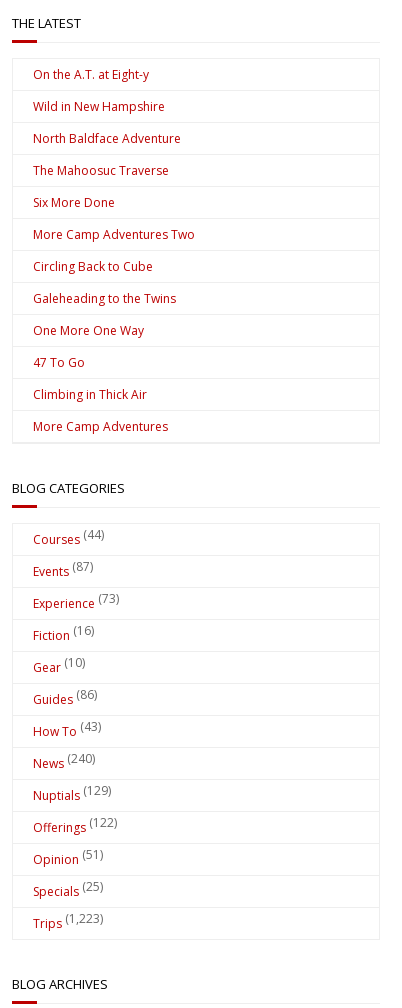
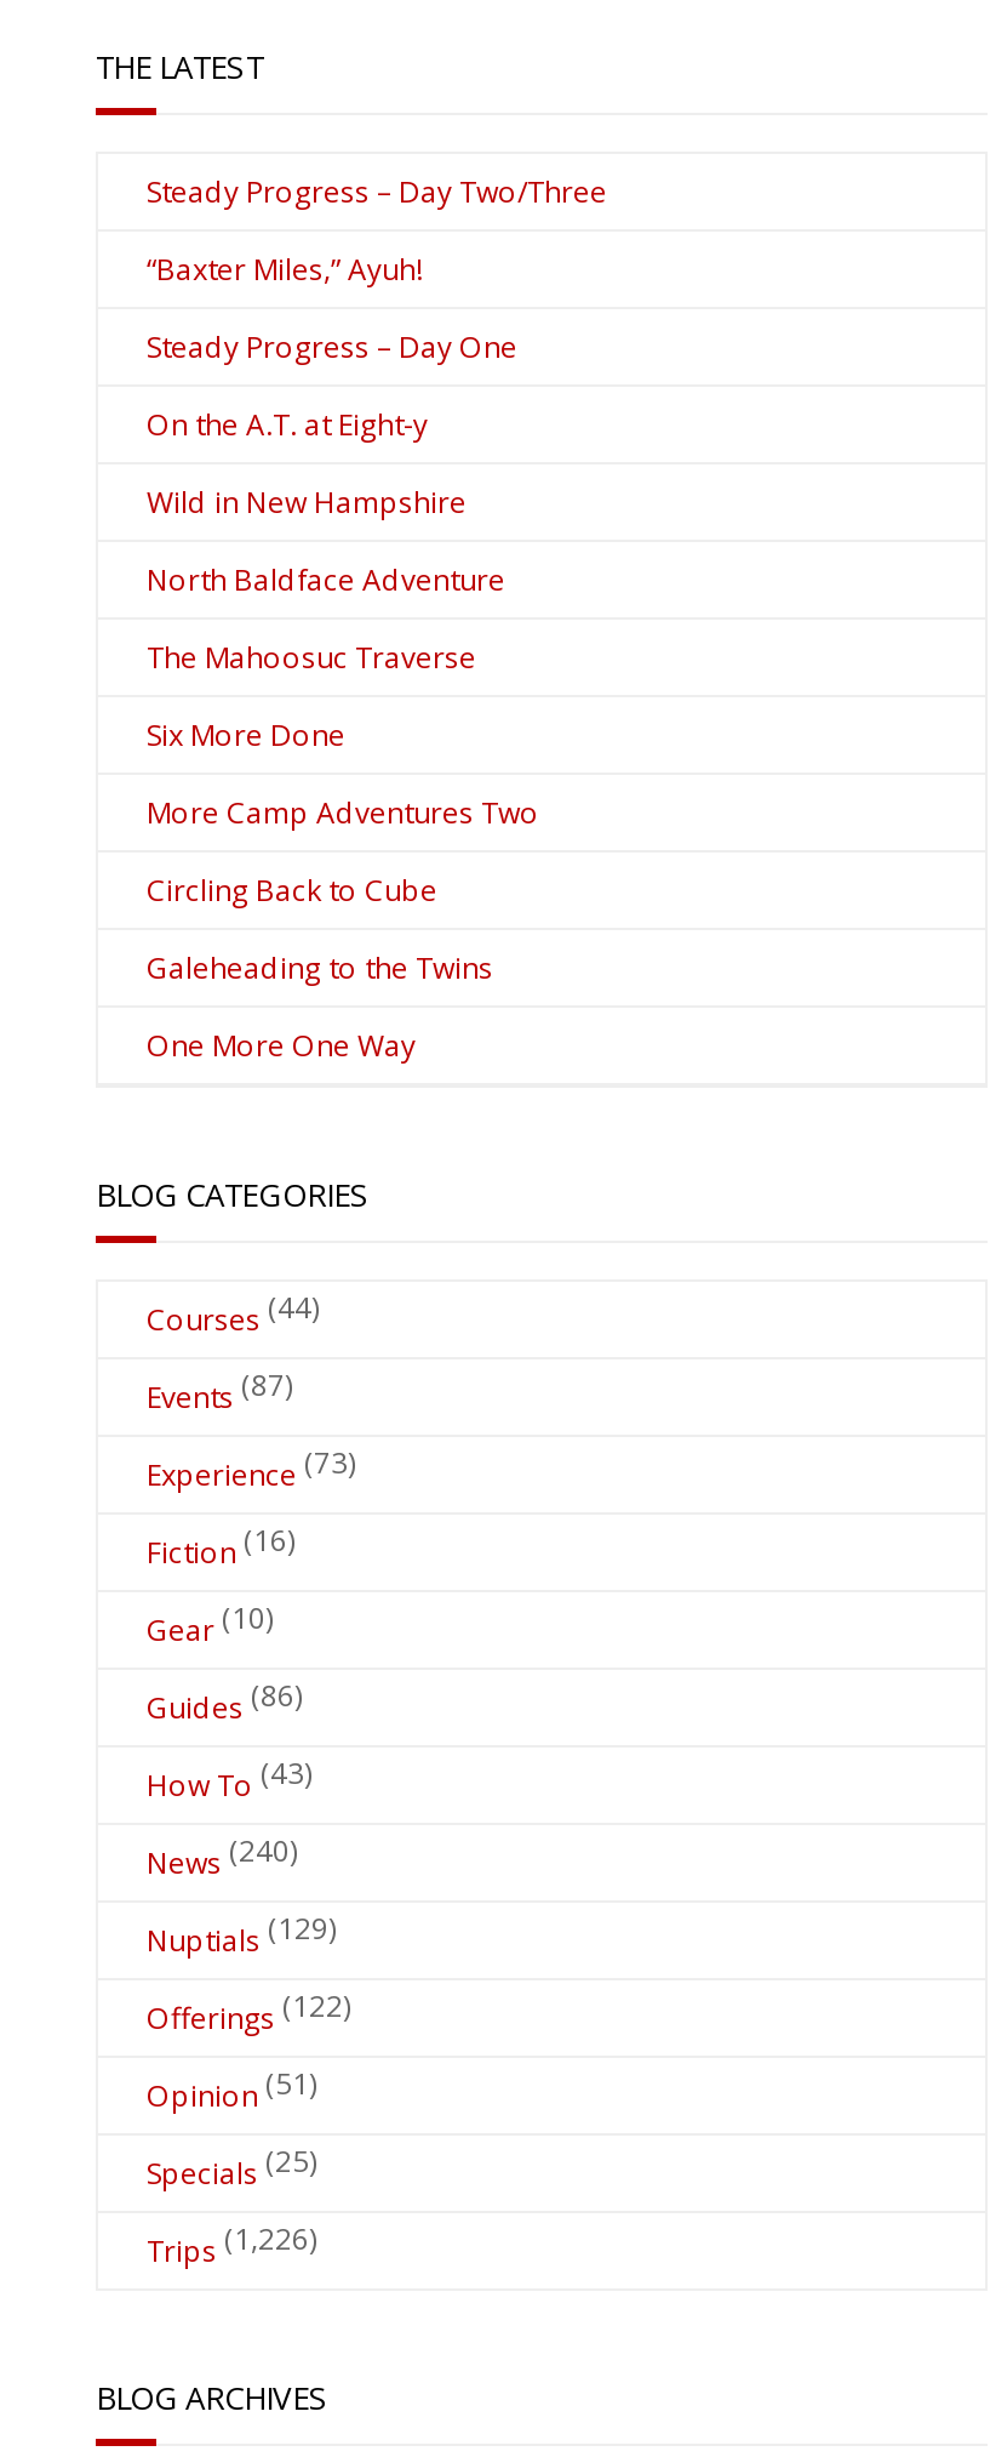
+ Steady Progress – Day Two/Three
+ “Baxter Miles,” Ayuh!
+ Steady Progress – Day One

moved down: On the A.T. at Eight-y | Wild in New Hampshire | North Baldface Adventure | ... | Galeheading to the Twins | One More One Way

- 47 To Go
- Climbing in Thick Air
- More Camp Adventures

- Trips (1,223)
+ Trips (1,226)
